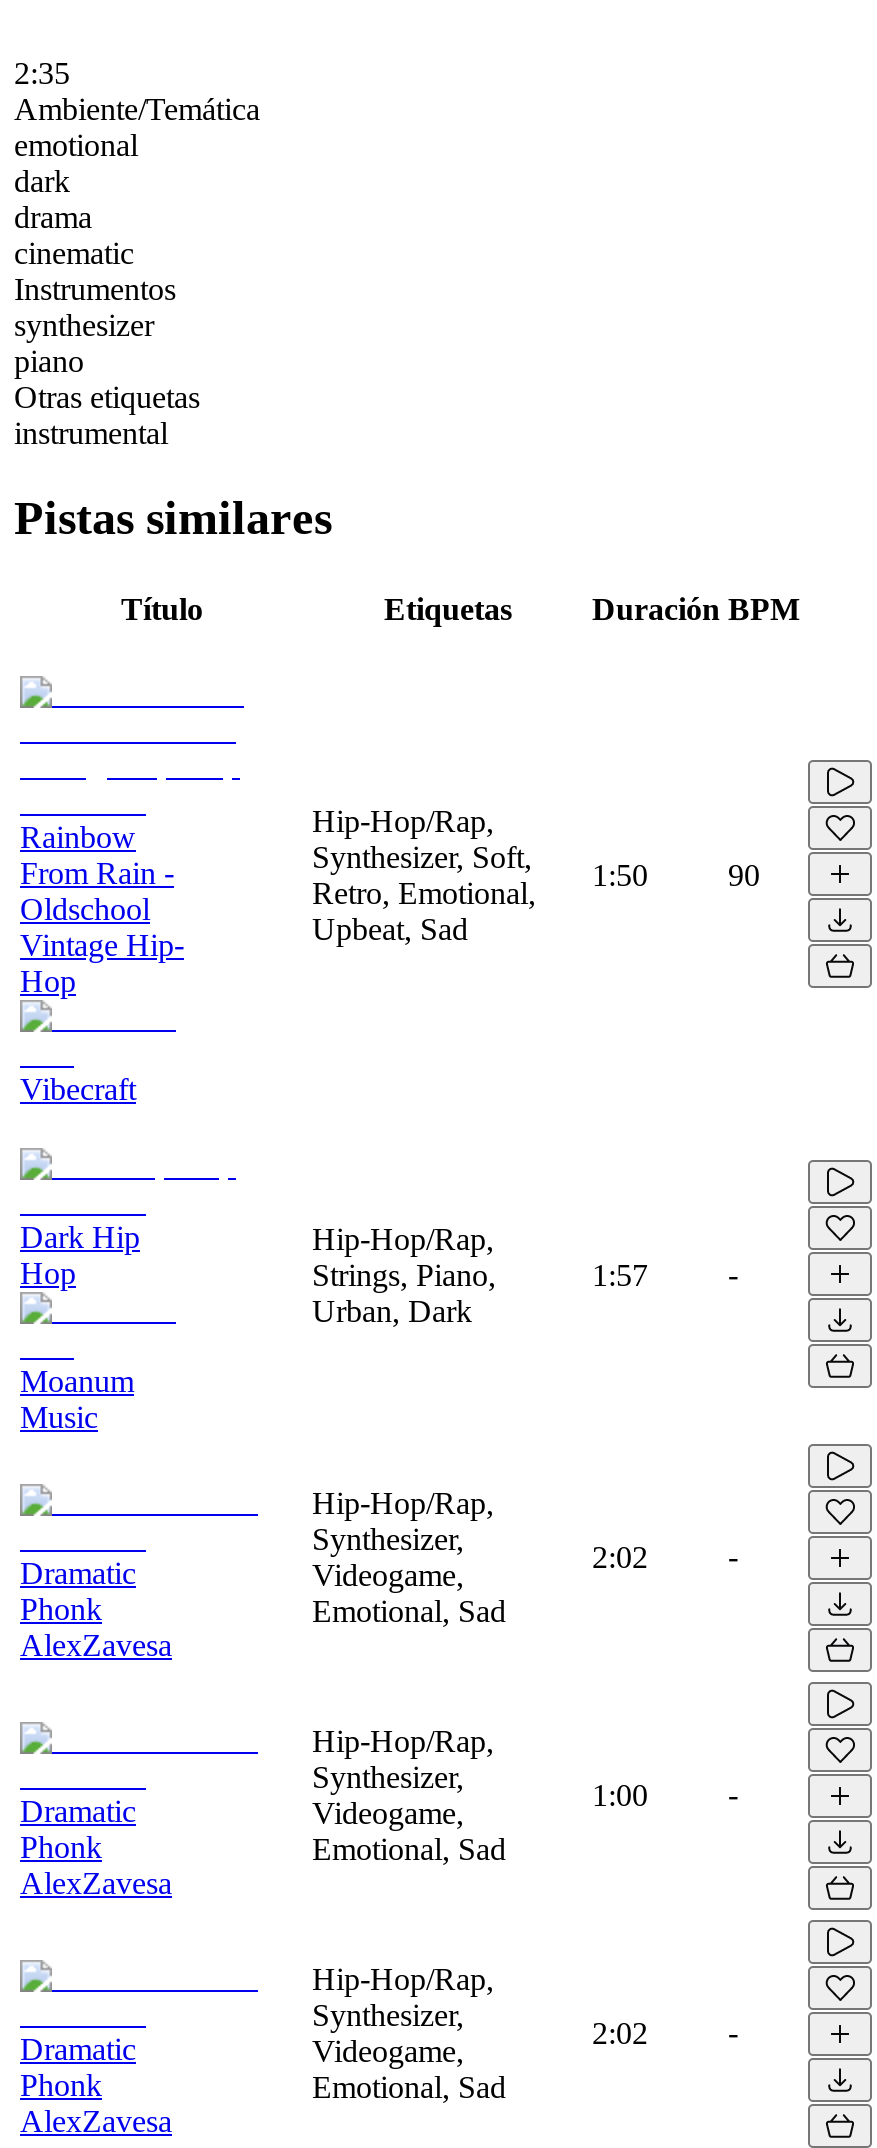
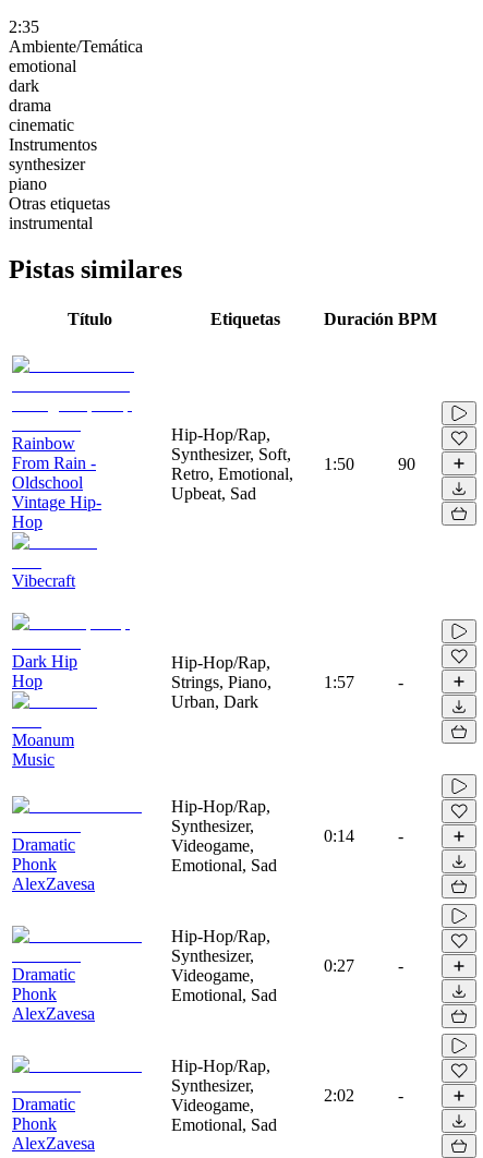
- 2:02
+ 0:14

- 1:00
+ 0:27
